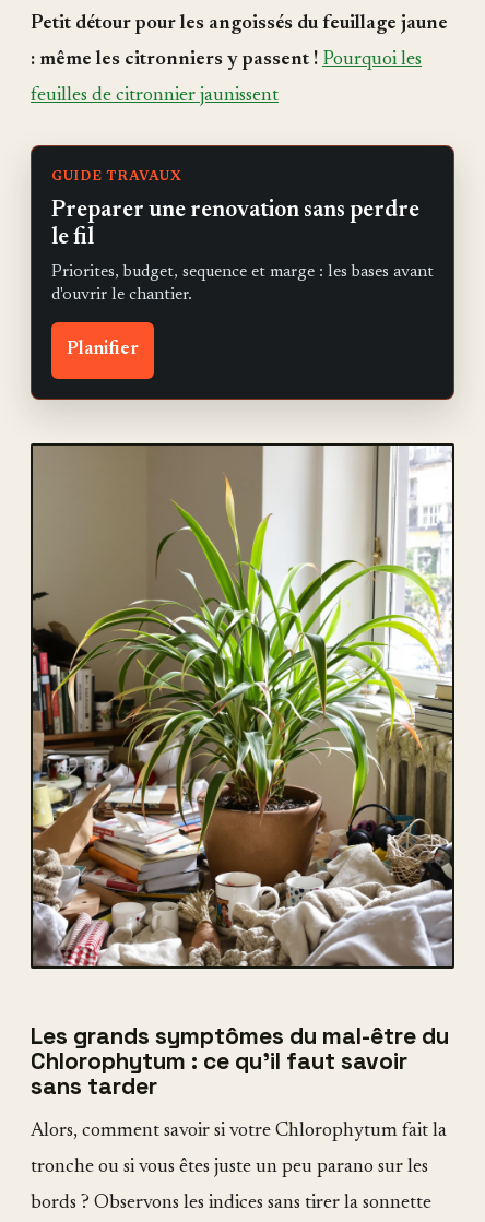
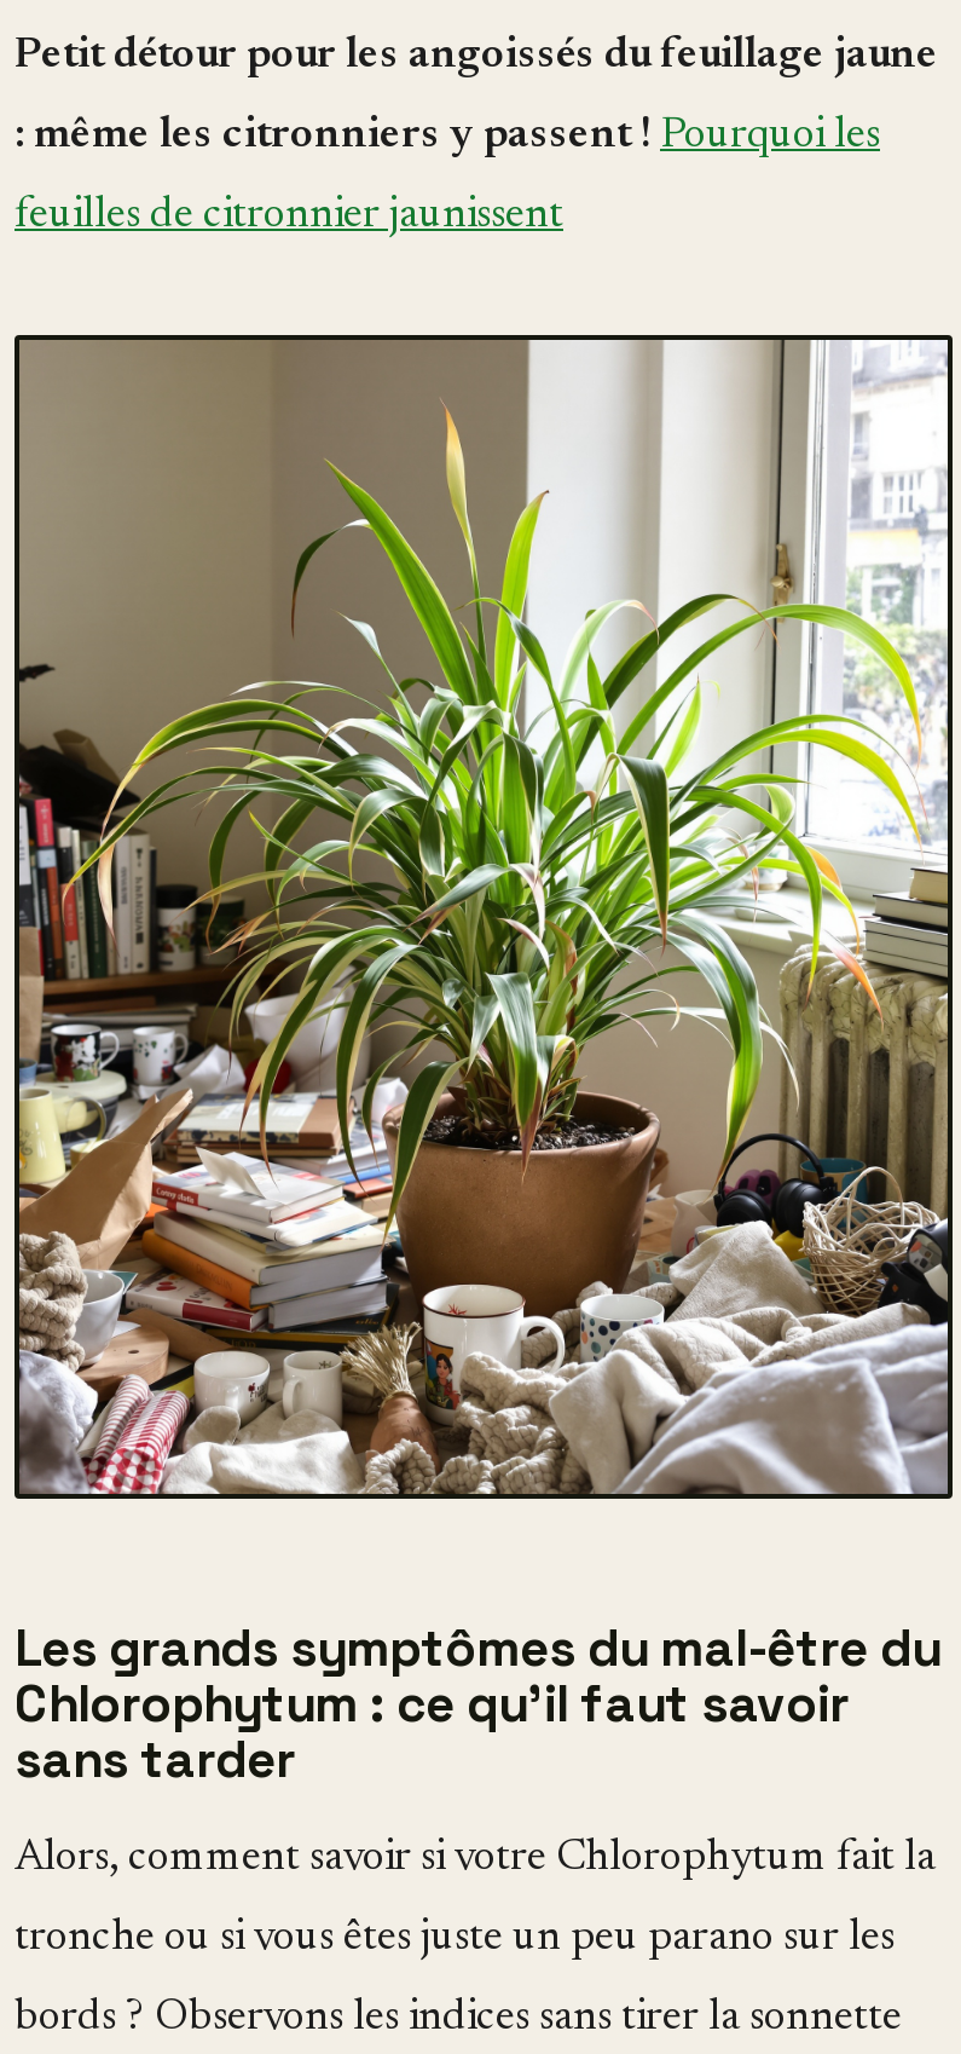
- [image]
- GUIDE TRAVAUX
- Preparer une renovation sans perdre
- le fil
- Priorites, budget, sequence et marge : les bases avant
- d'ouvrir le chantier.
- Planifier
